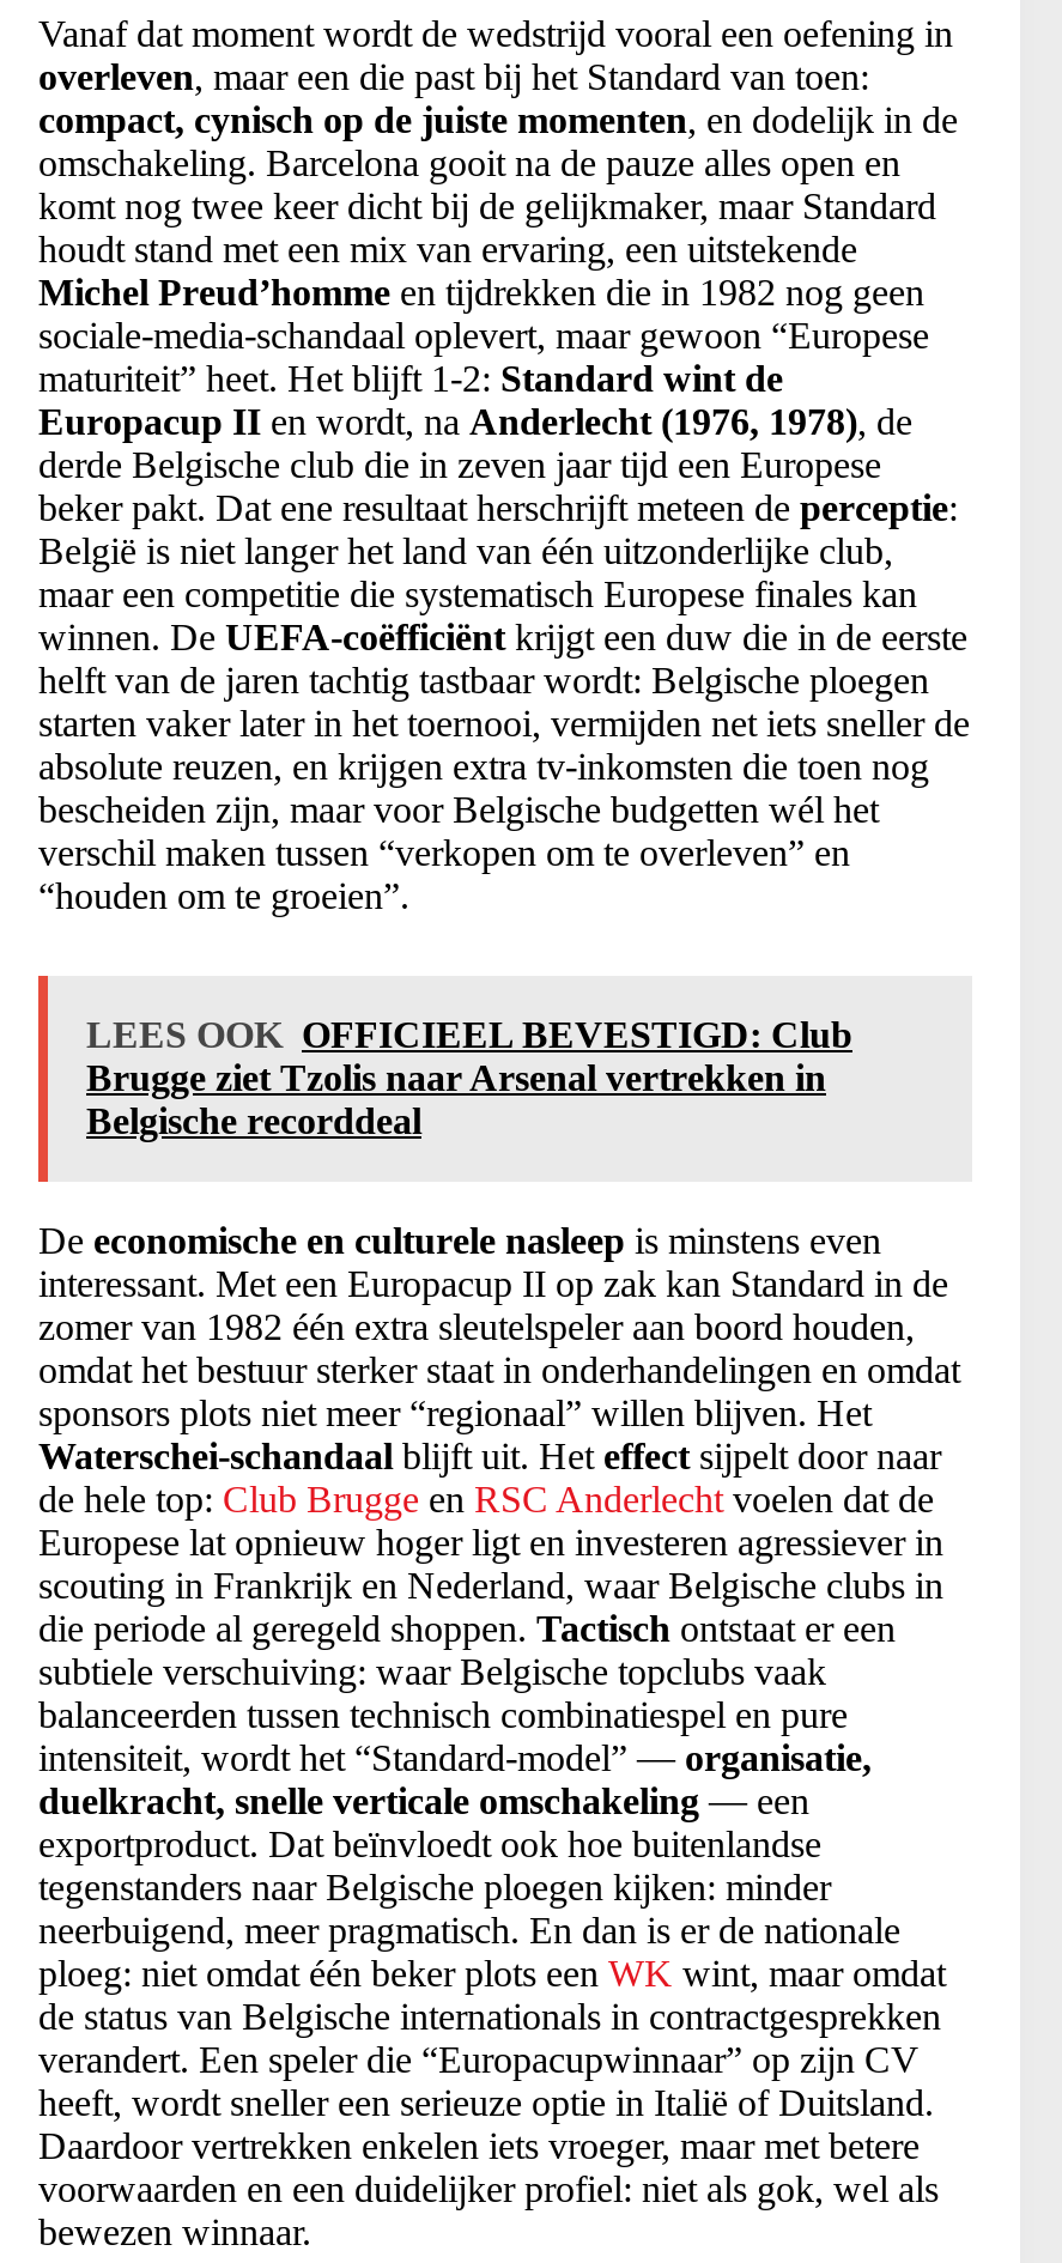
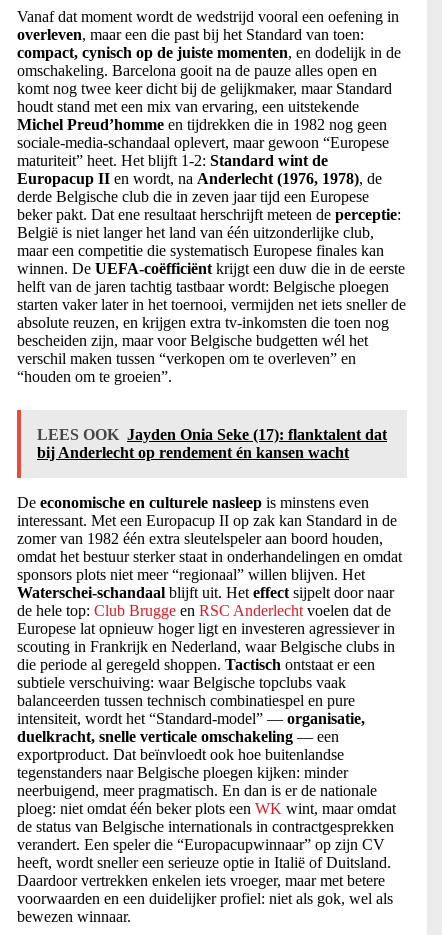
- LEES OOK OFFICIEEL BEVESTIGD: Club
- Brugge ziet Tzolis naar Arsenal vertrekken in
- Belgische recorddeal
+ LEES OOK Jayden Onia Seke (17): flanktalent dat
+ bij Anderlecht op rendement én kansen wacht
